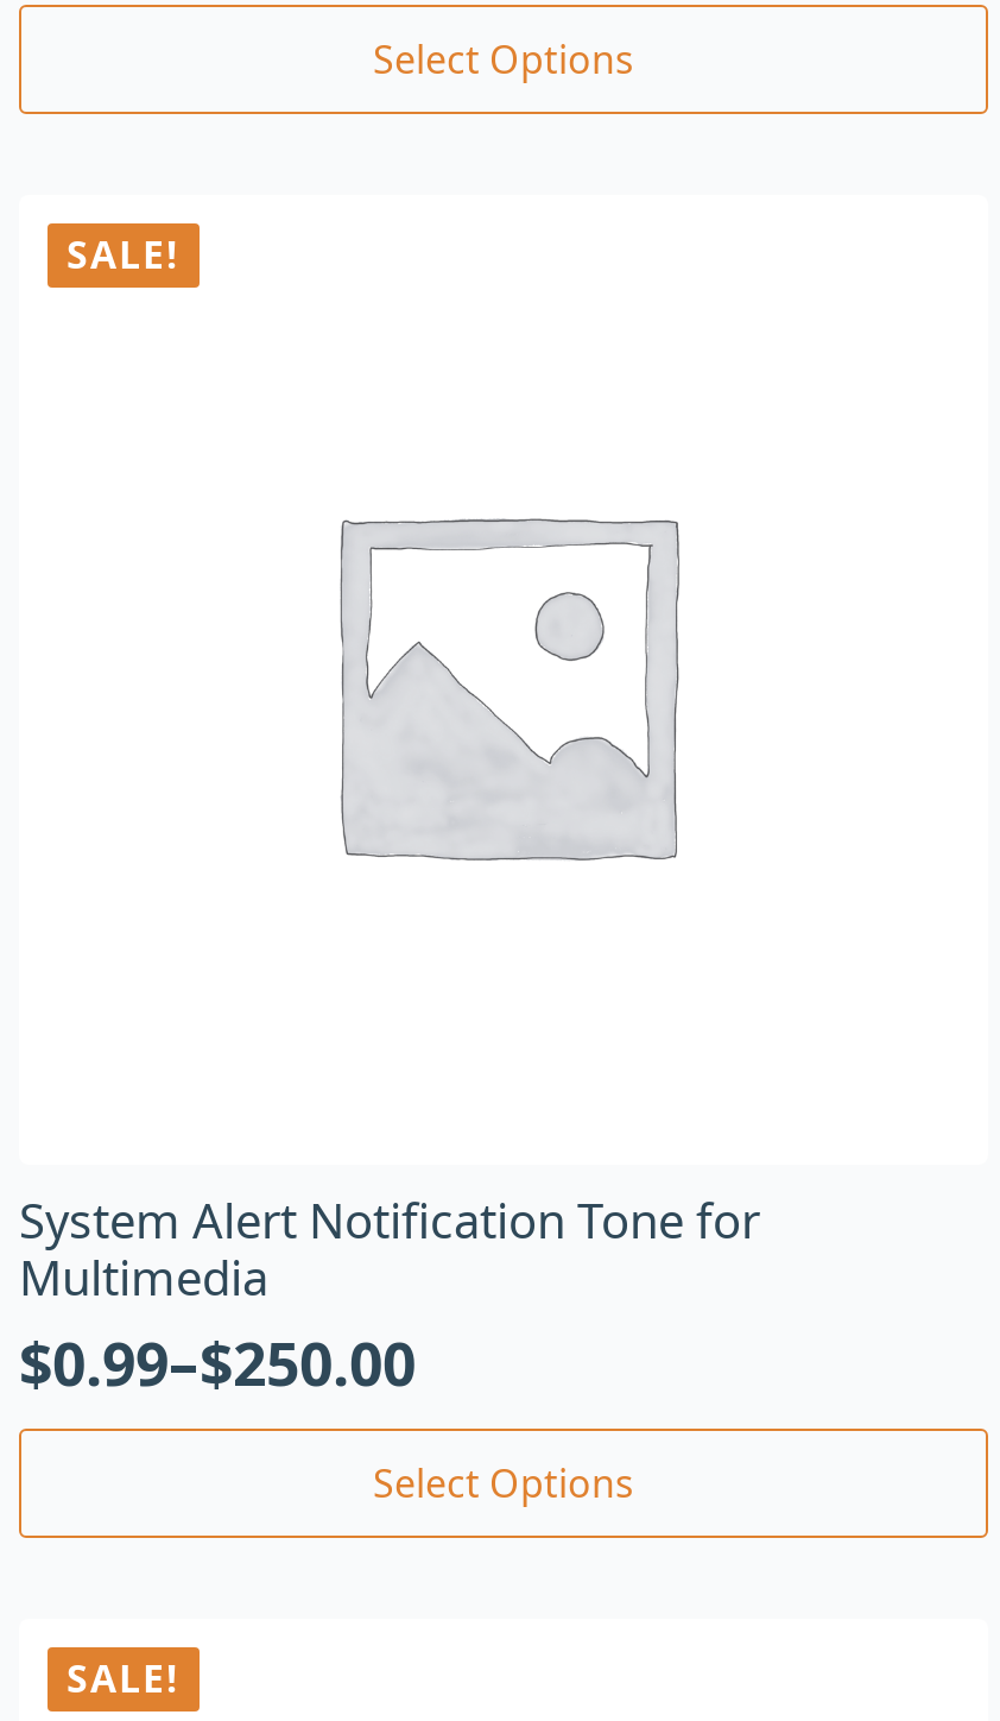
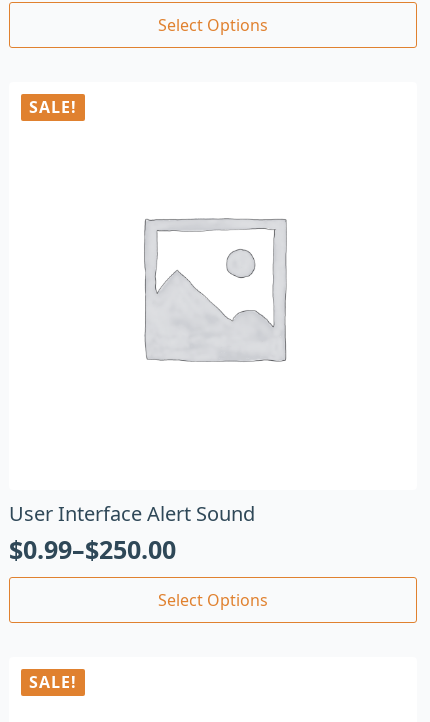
- System Alert Notification Tone for
- Multimedia
+ User Interface Alert Sound
